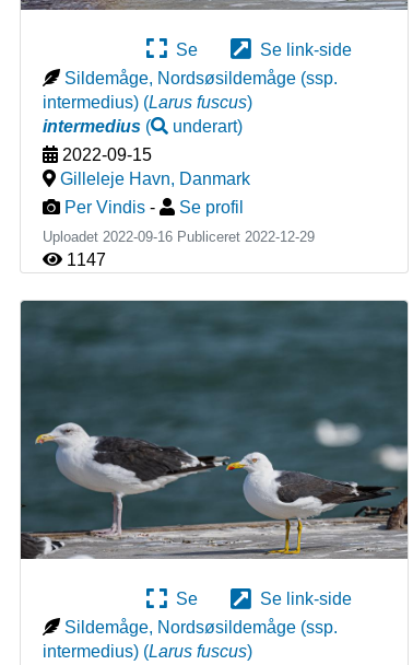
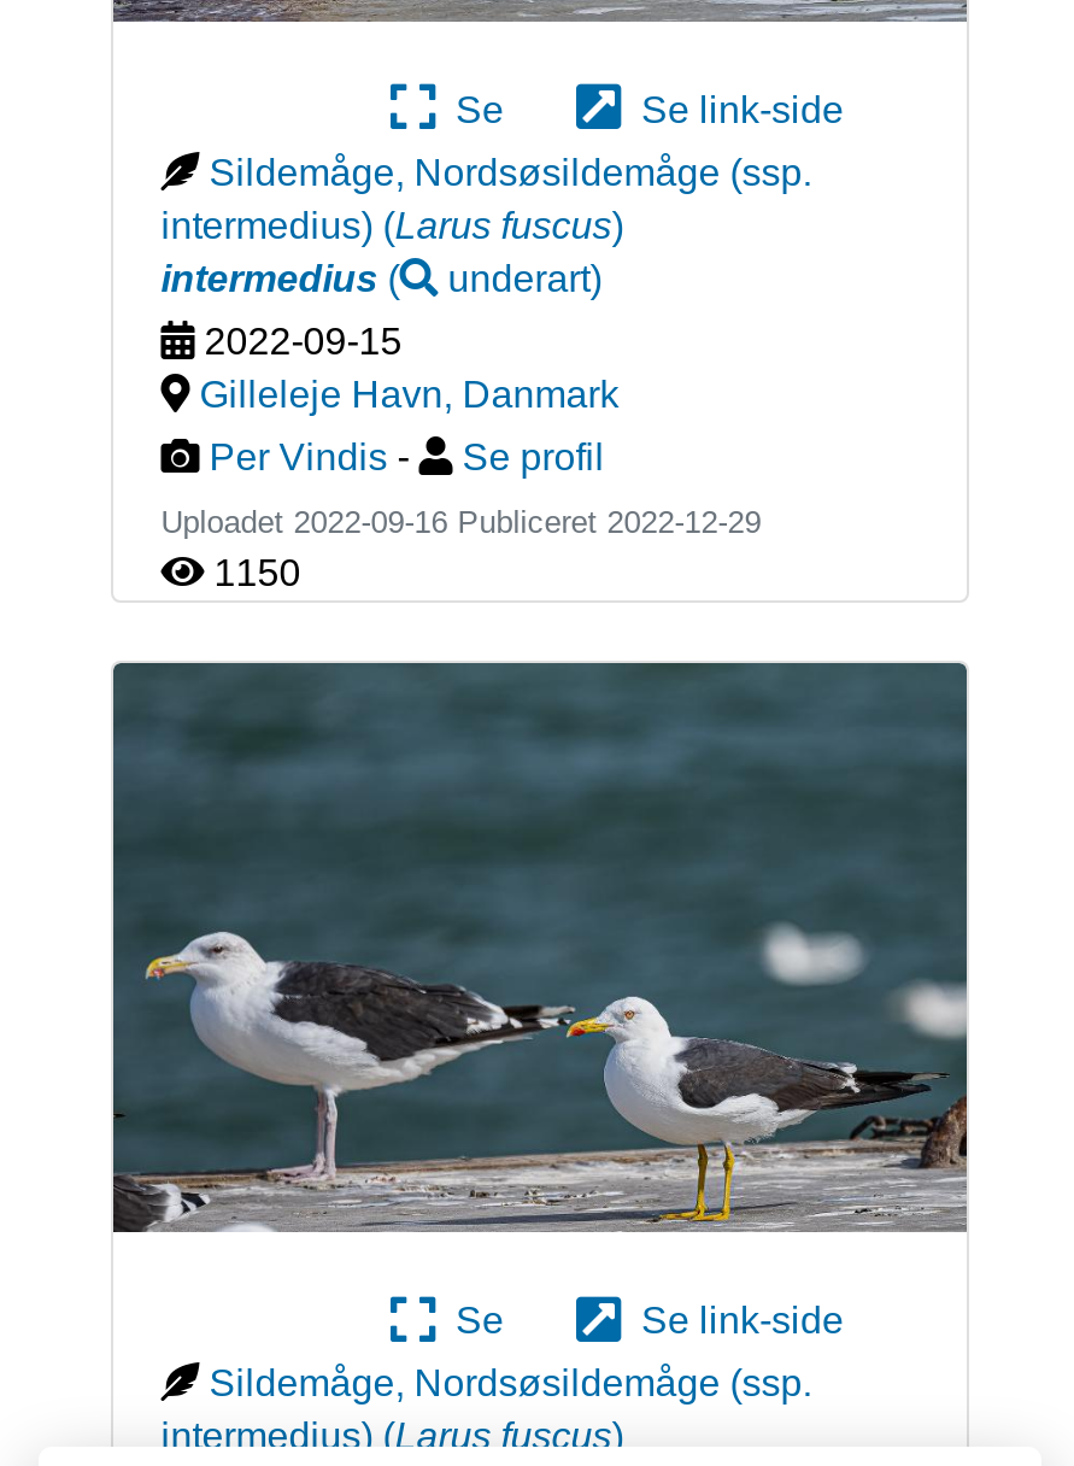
- 1147
+ 1150
